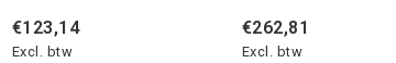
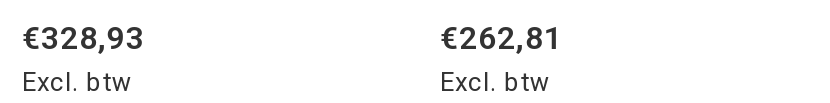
- €123,14
+ €328,93
